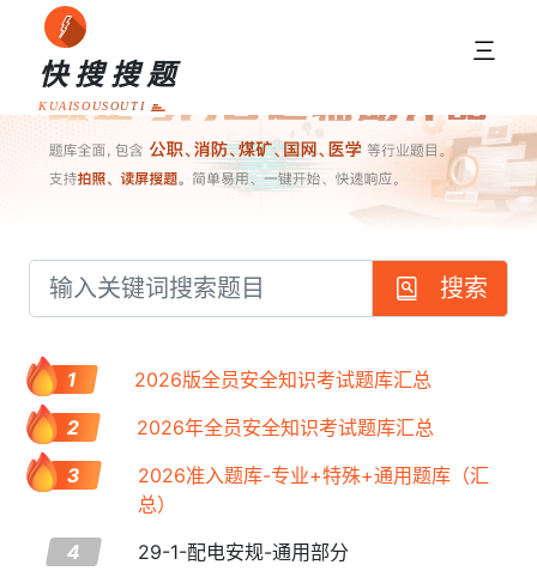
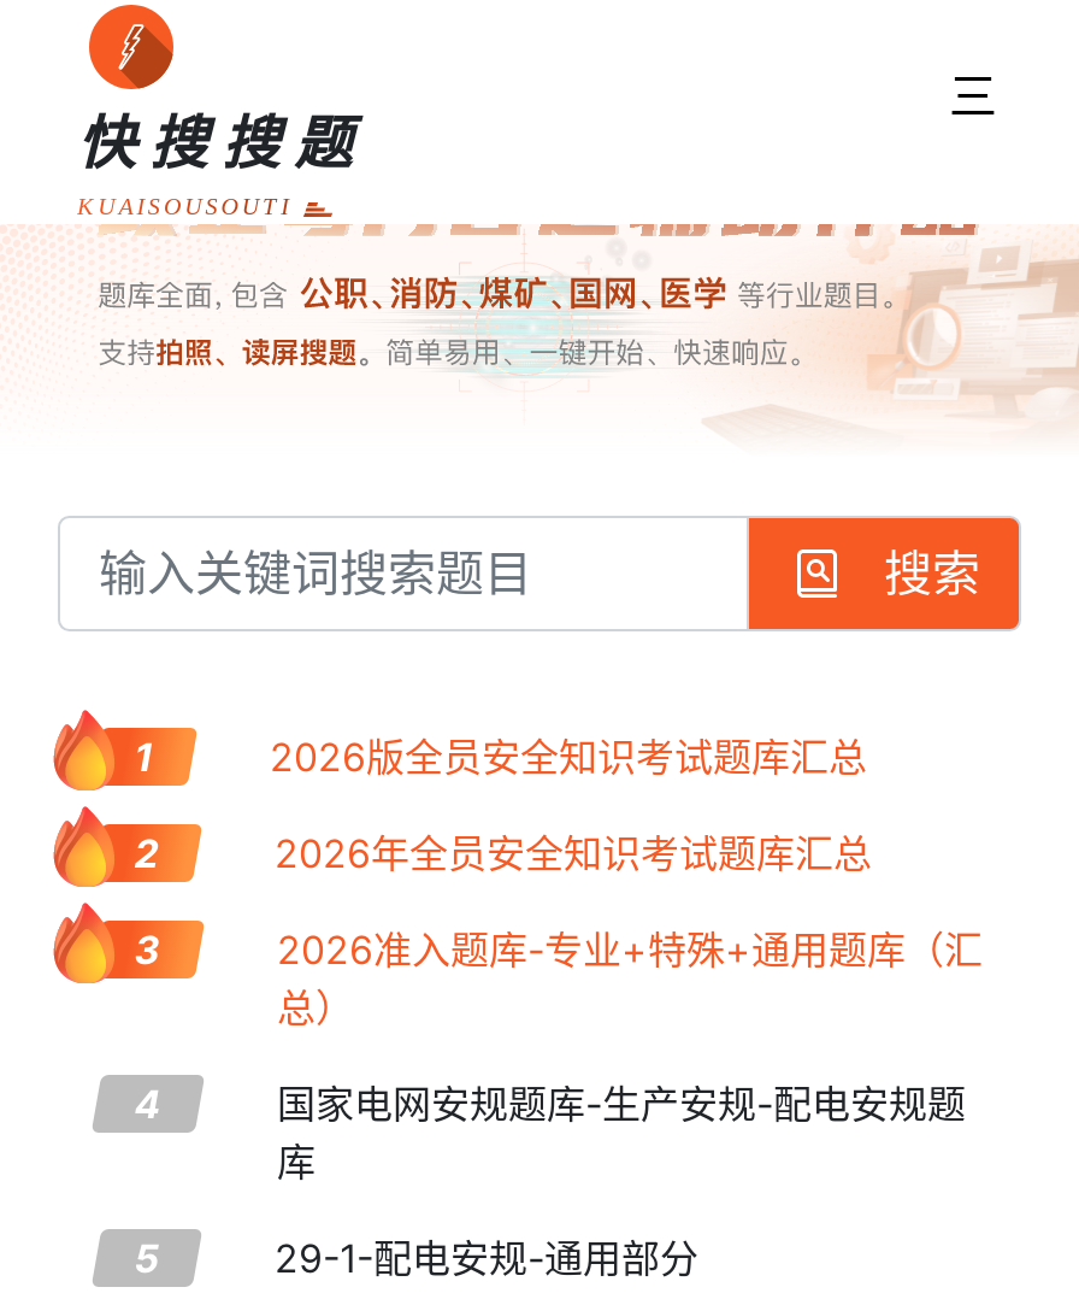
+ 国家电网安规题库-生产安规-配电安规题
+ 库
+ 5
